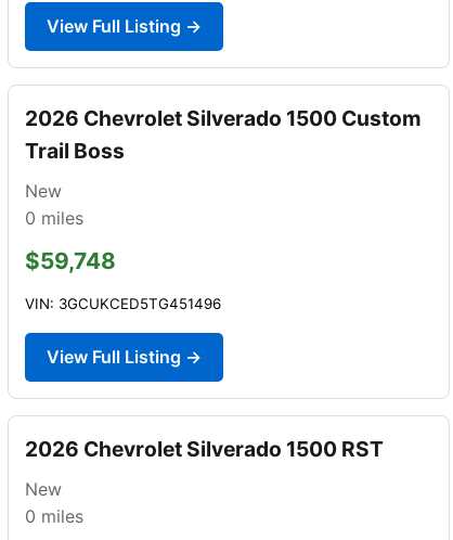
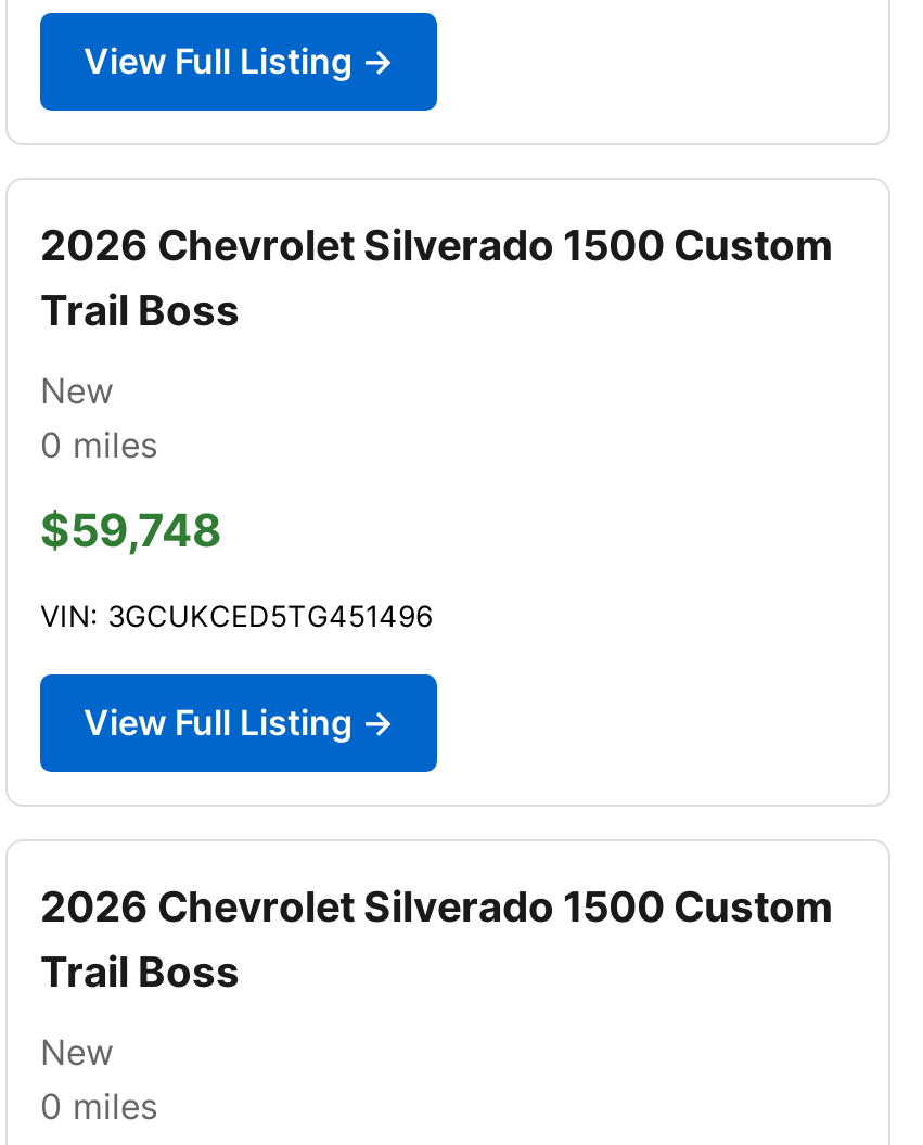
- 2026 Chevrolet Silverado 1500 RST
+ 2026 Chevrolet Silverado 1500 Custom
+ Trail Boss
